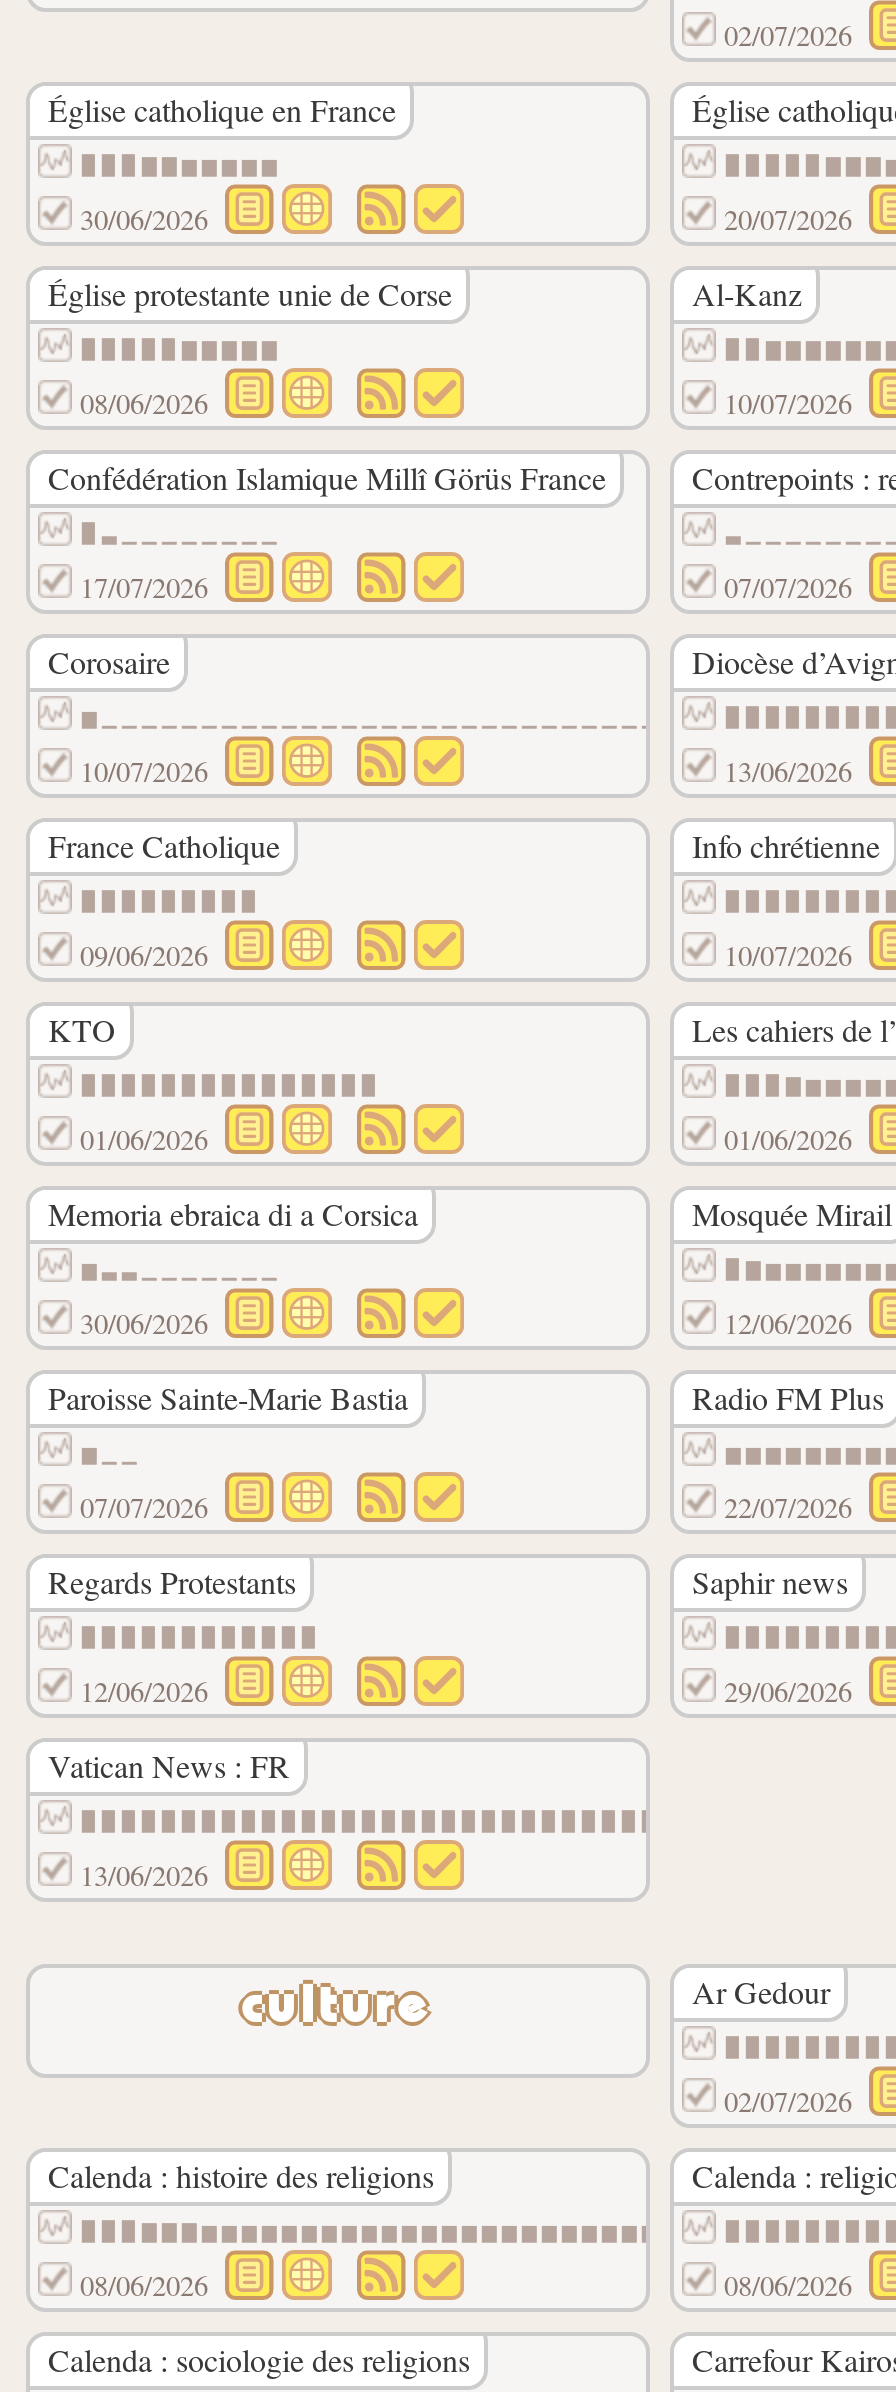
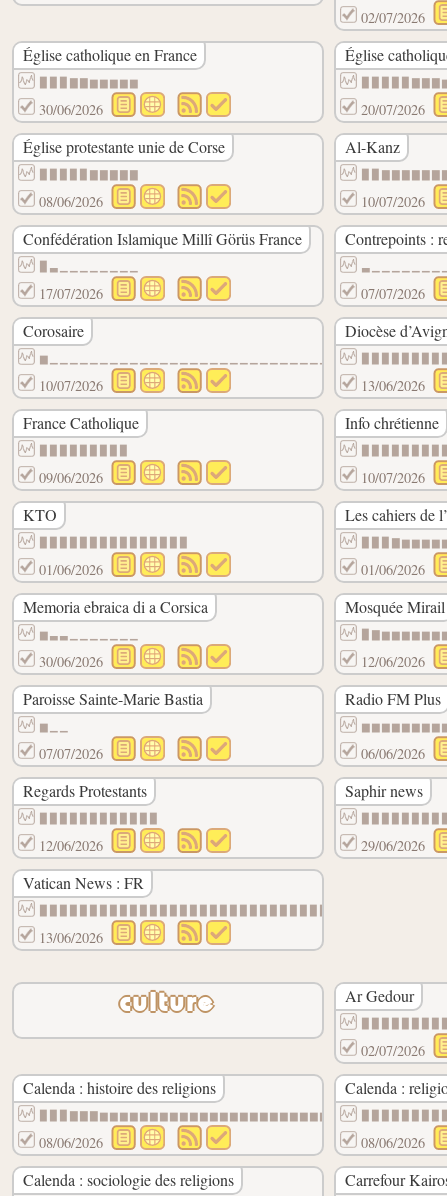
- 22/07/2026
+ 06/06/2026
